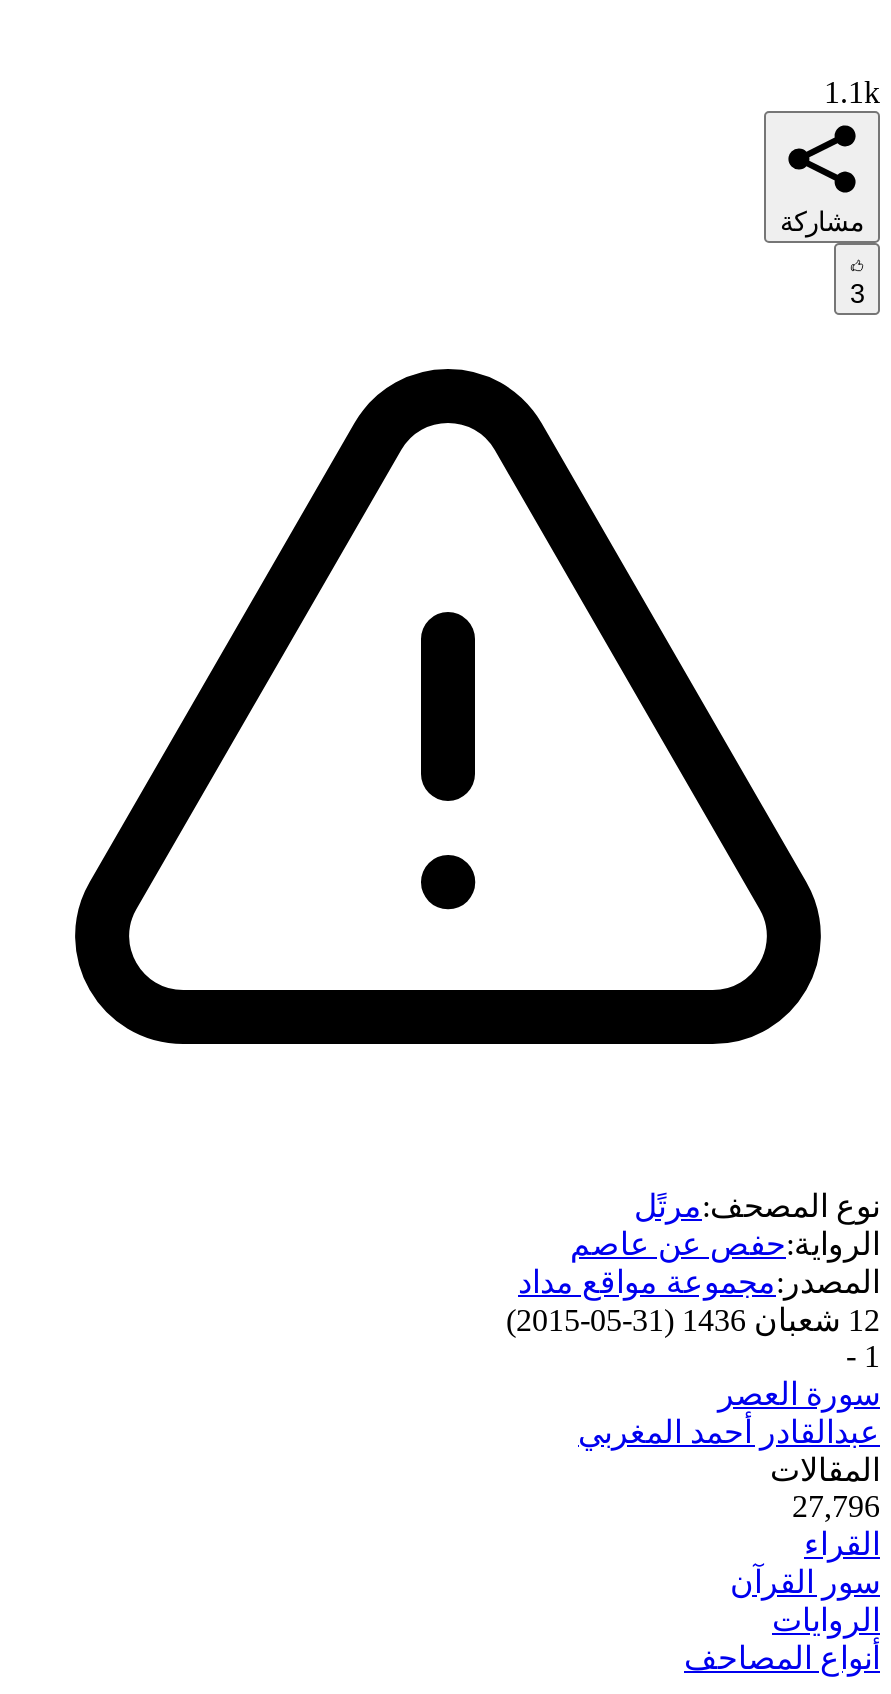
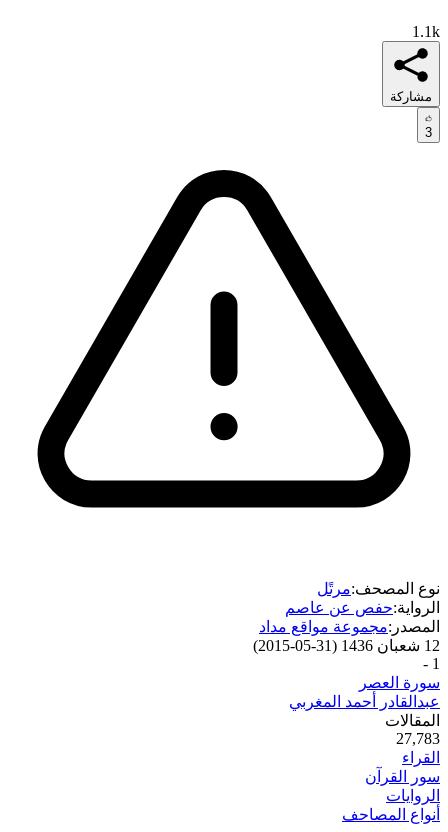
- 27,796
+ 27,783
